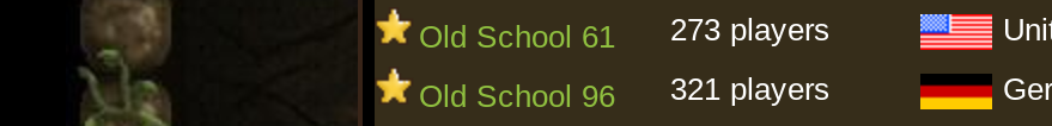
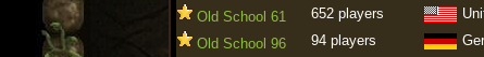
- Old School 61 273 players
+ Old School 61 652 players

- Old School 96 321 players
+ Old School 96 94 players
